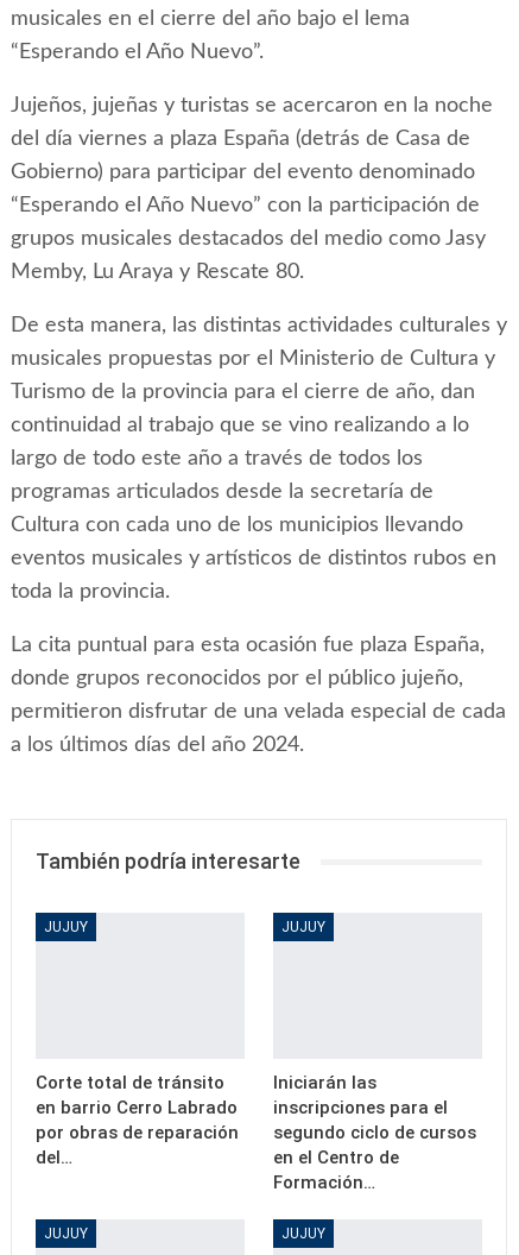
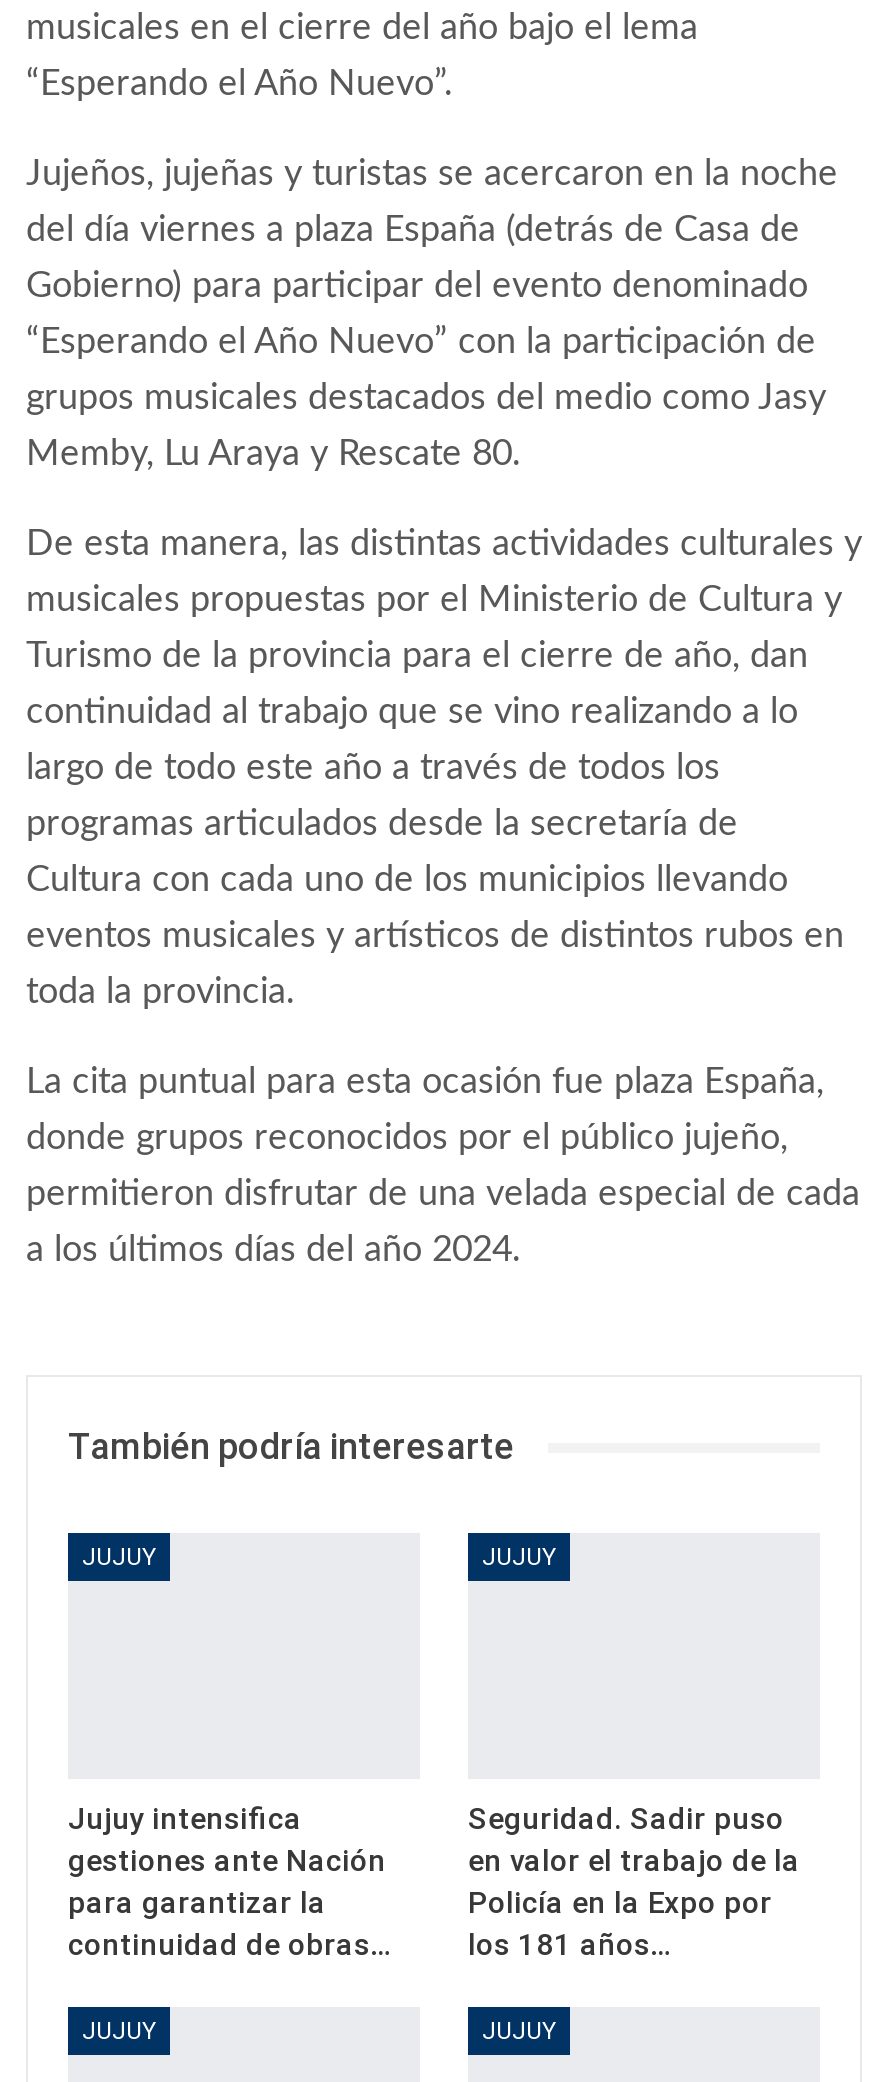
- Corte total de tránsito
- en barrio Cerro Labrado
- por obras de reparación
- del…
+ Jujuy intensifica
+ gestiones ante Nación
+ para garantizar la
+ continuidad de obras…

- Iniciarán las
- inscripciones para el
- segundo ciclo de cursos
- en el Centro de
- Formación…
+ Seguridad. Sadir puso
+ en valor el trabajo de la
+ Policía en la Expo por
+ los 181 años…
